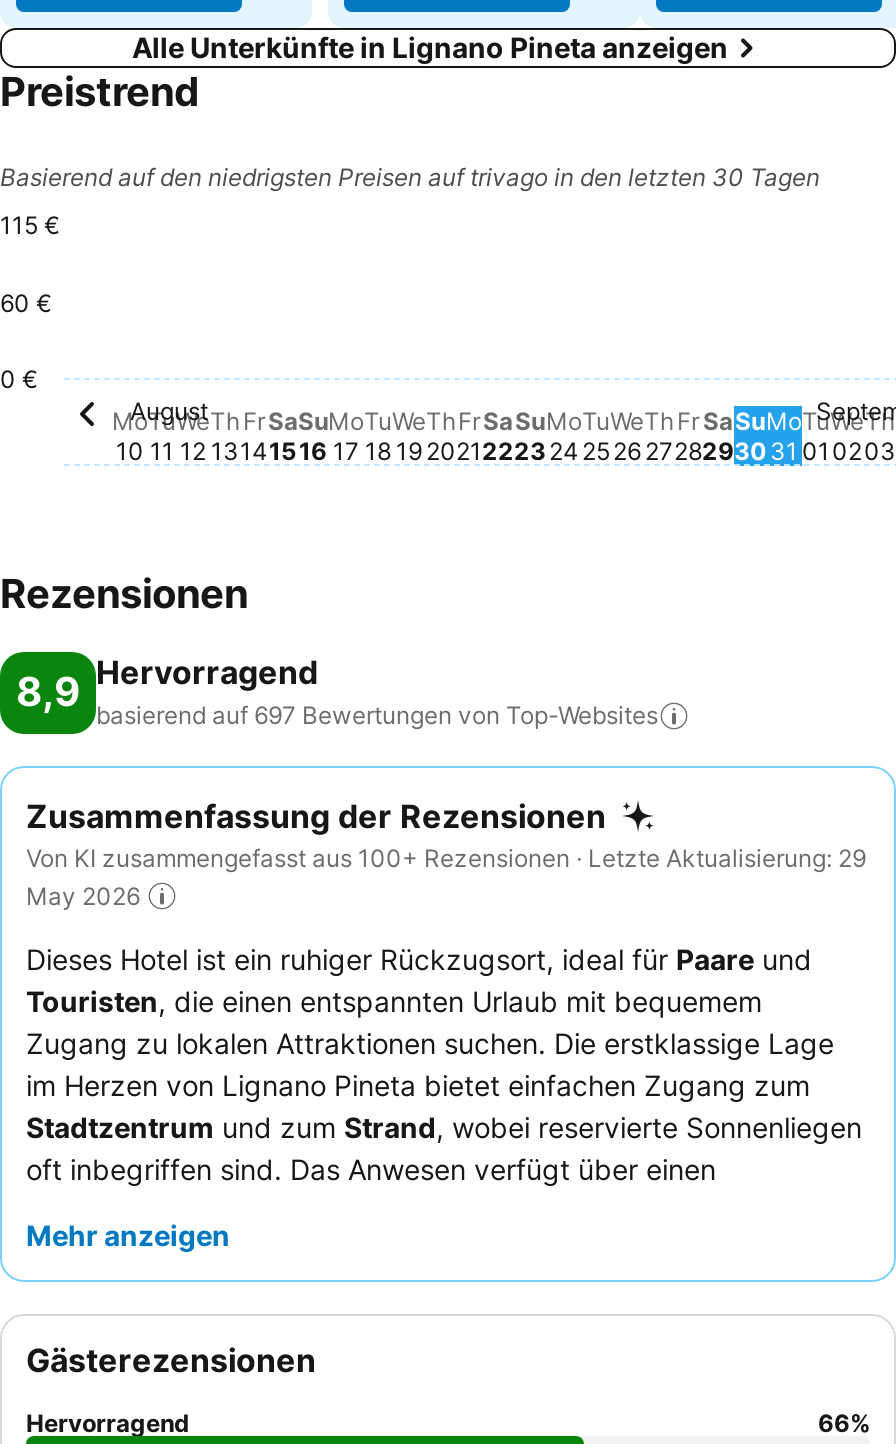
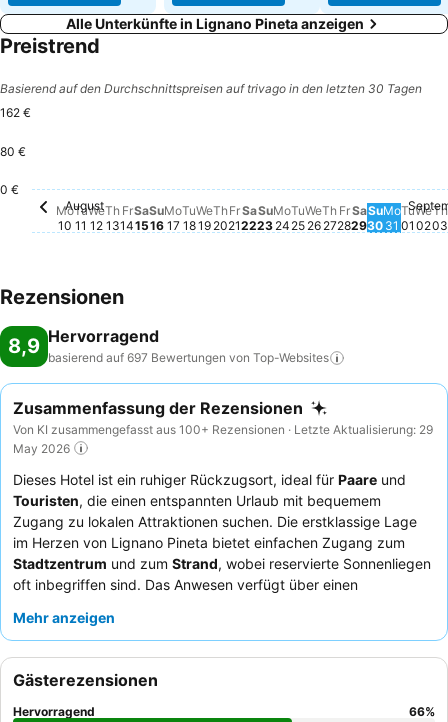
- Basierend auf den niedrigsten Preisen auf trivago in den letzten 30 Tagen
+ Basierend auf den Durchschnittspreisen auf trivago in den letzten 30 Tagen

- 115 €
+ 162 €

- 60 €
+ 80 €
